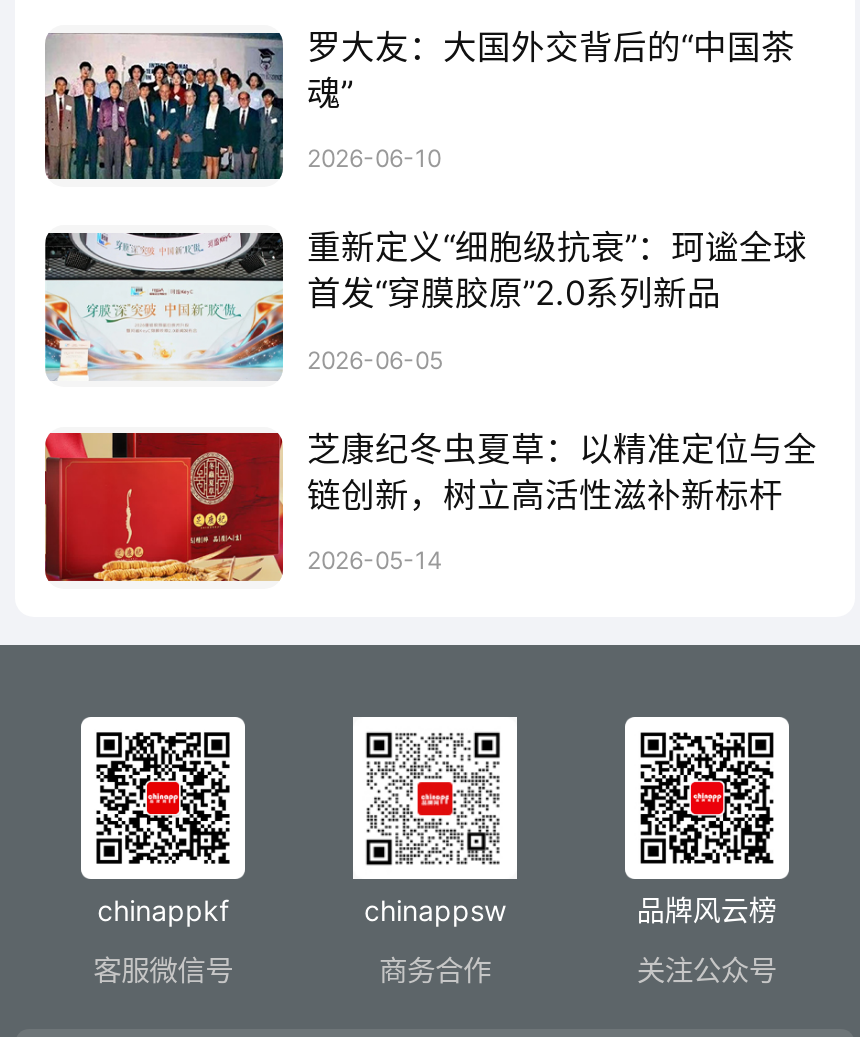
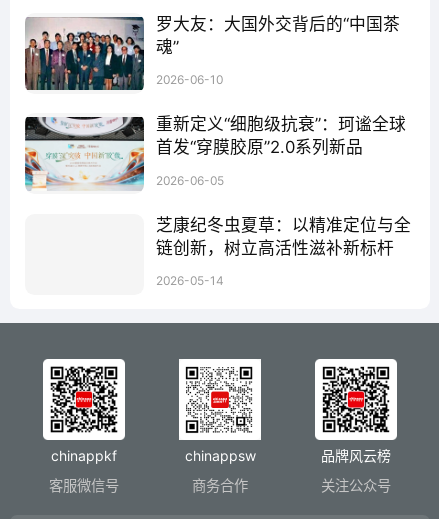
- [image]
